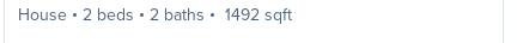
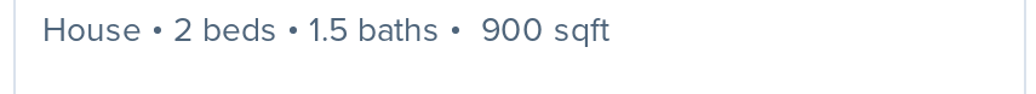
- 2 baths
- 1492 sqft
+ 1.5 baths
+ 900 sqft
